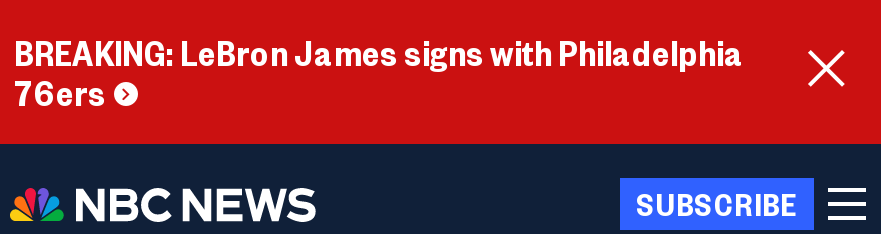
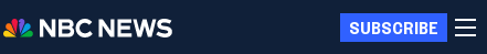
- BREAKING: LeBron James signs with Philadelphia
- 76ers
